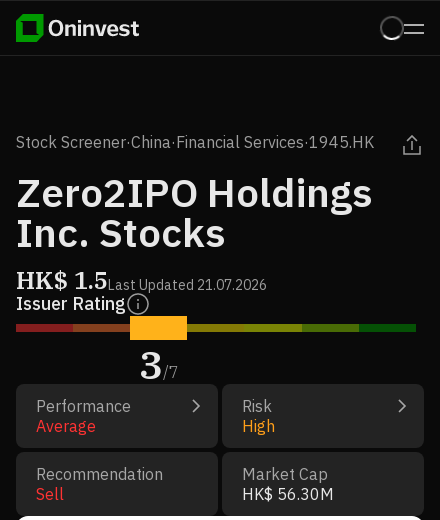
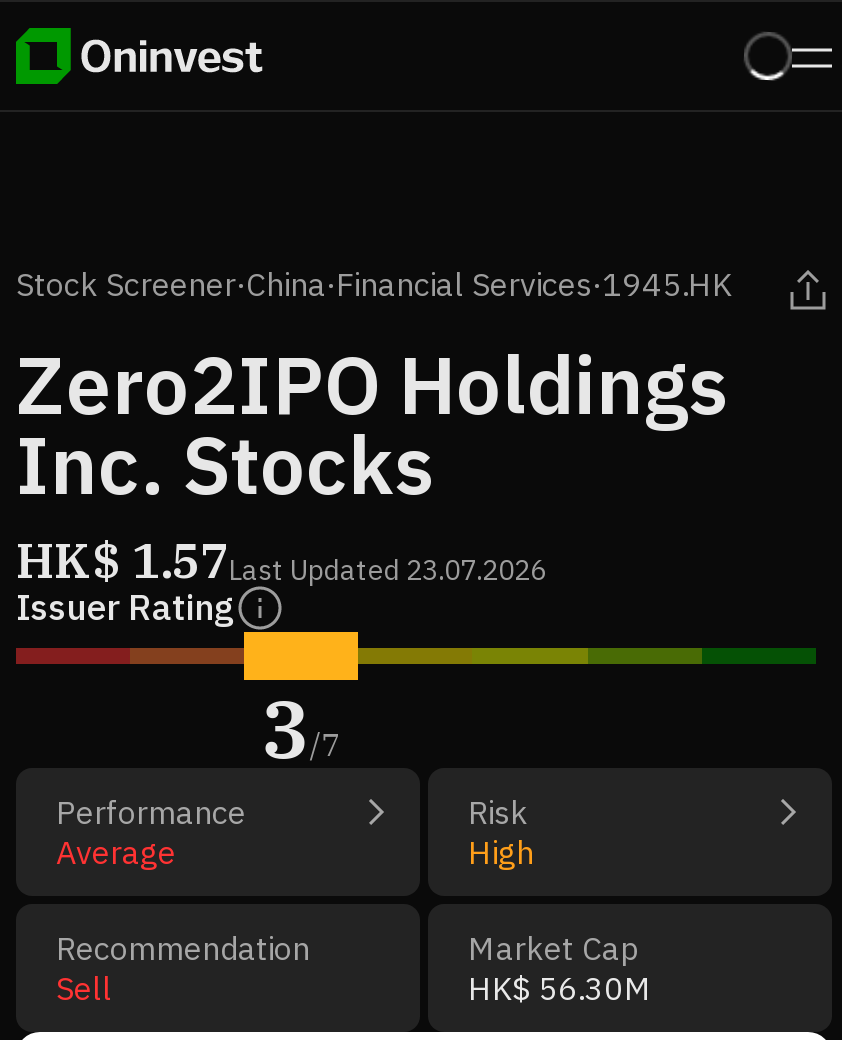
- HK$ 1.5Last Updated 21.07.2026
+ HK$ 1.57Last Updated 23.07.2026
